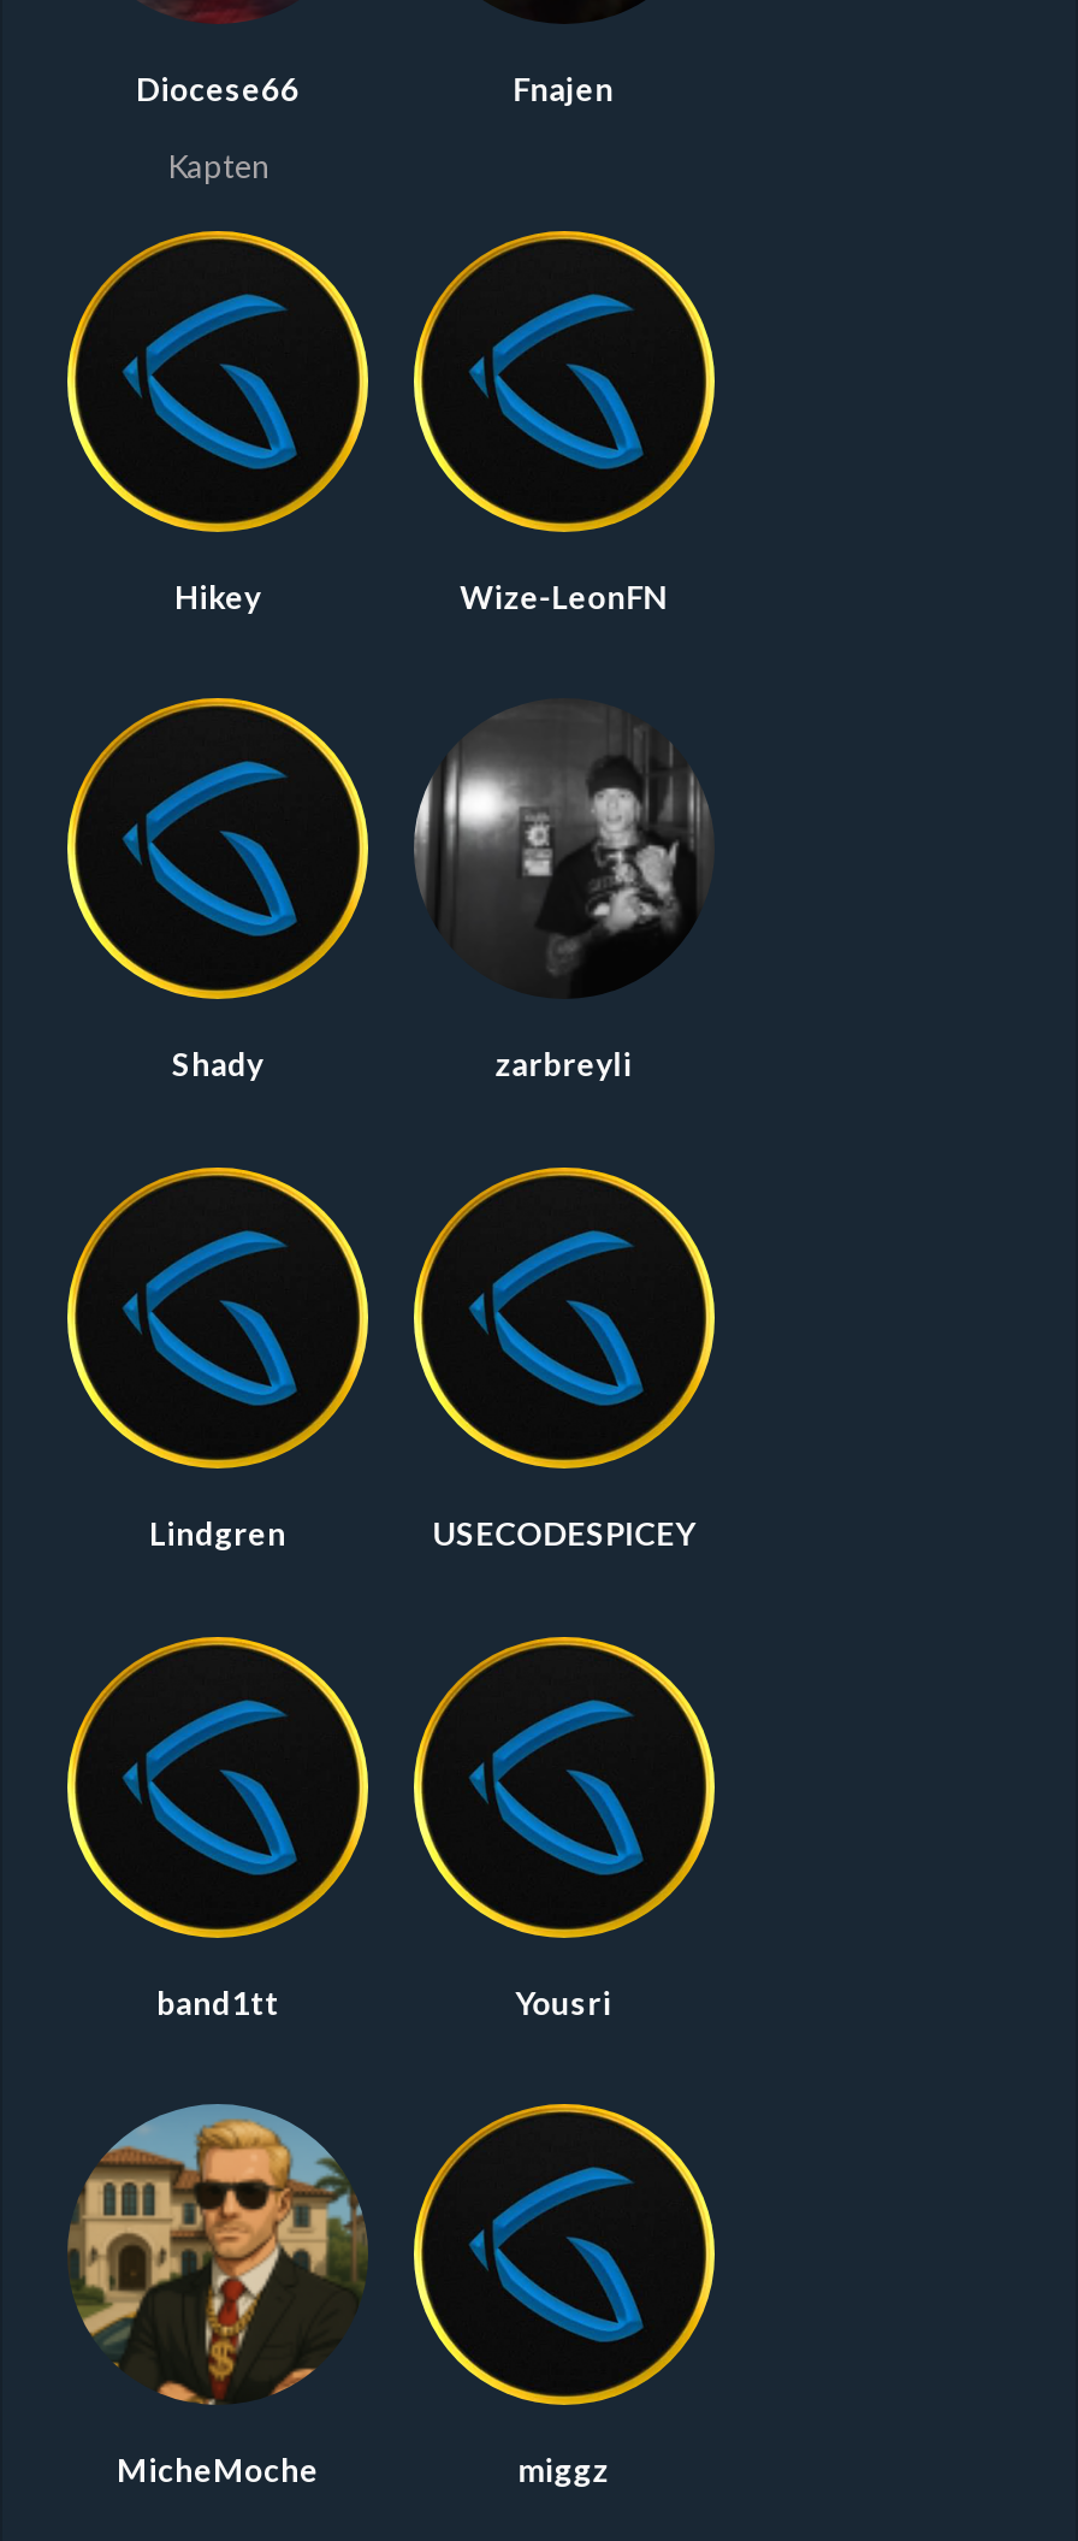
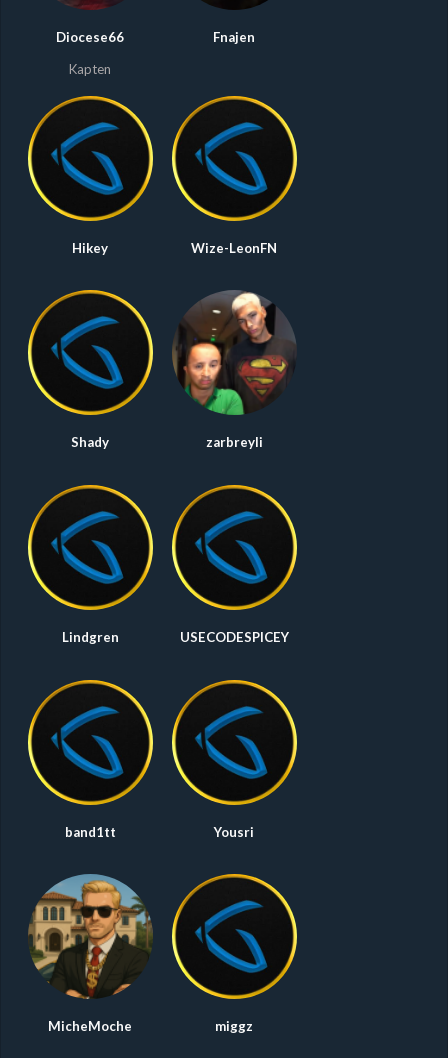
- [image]
+ [image]
